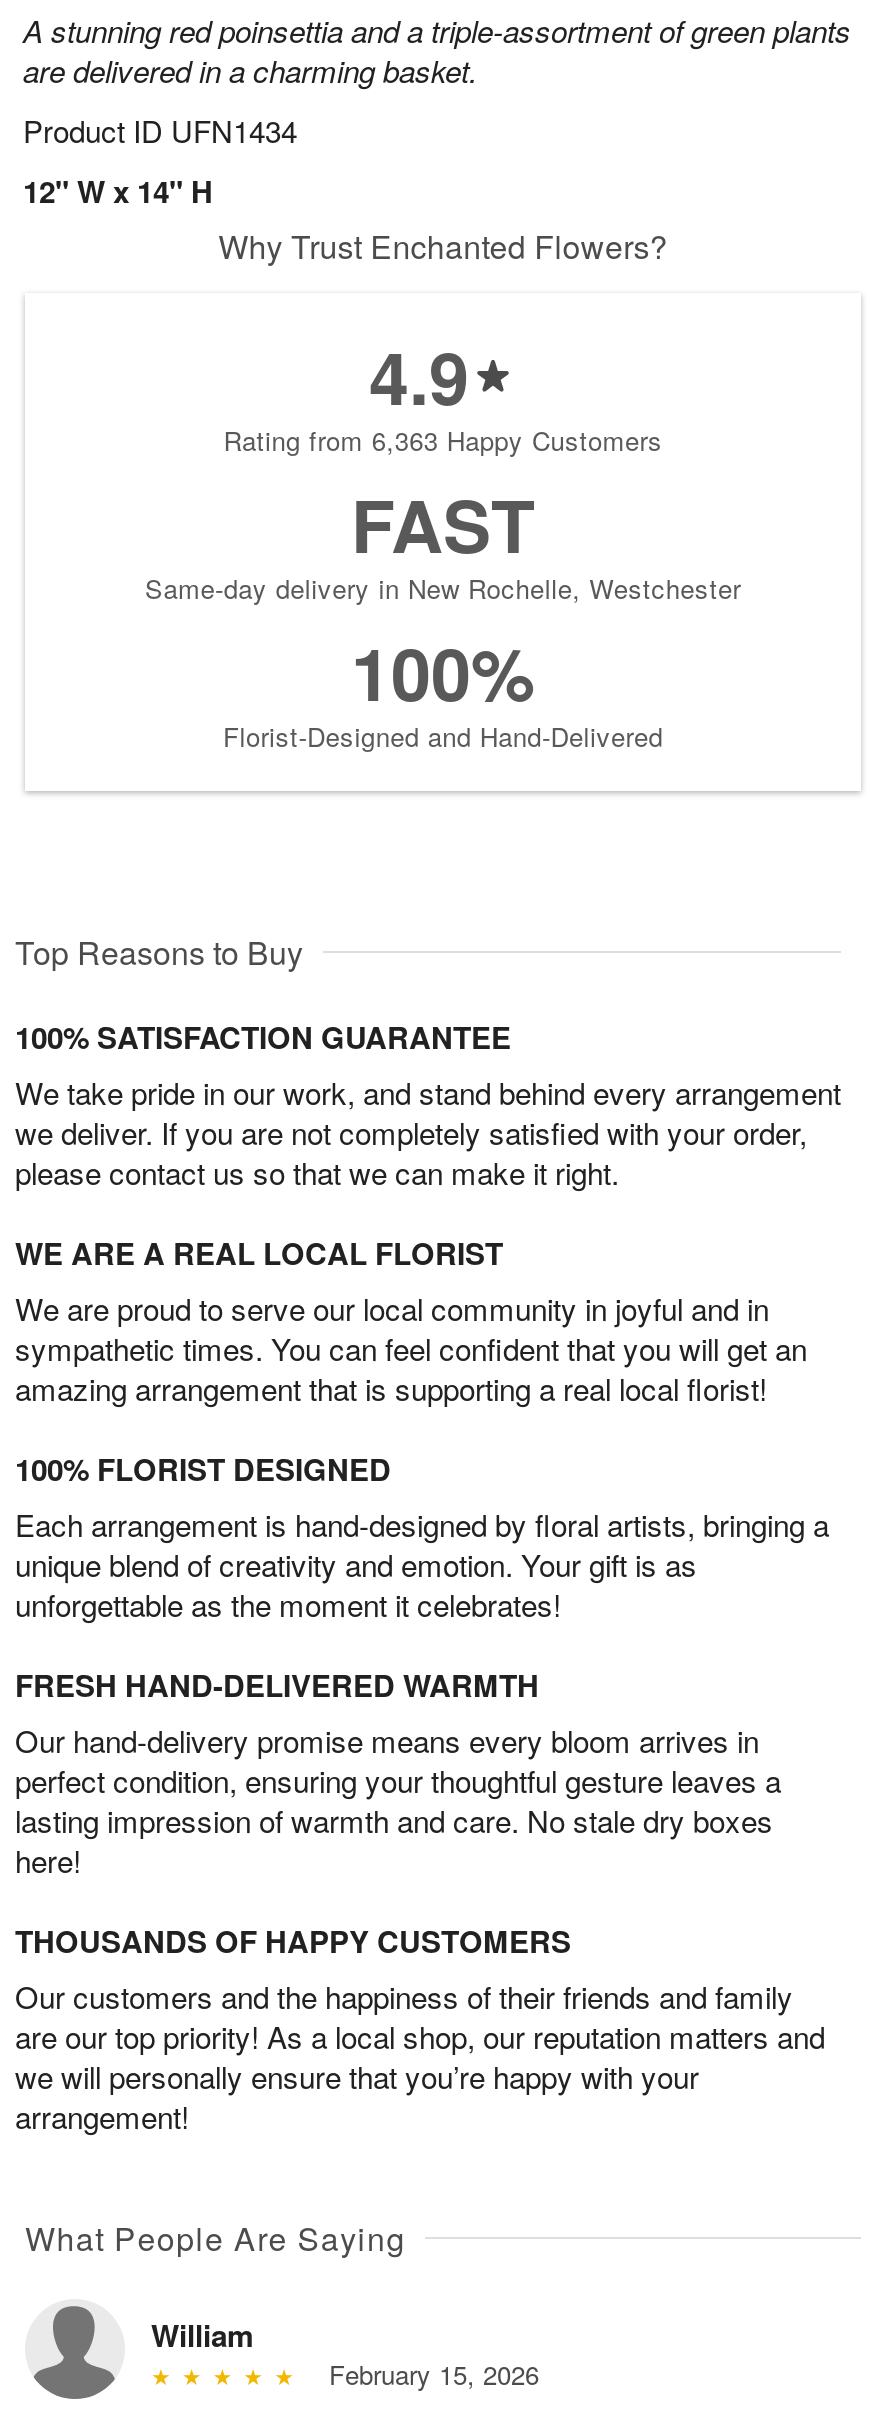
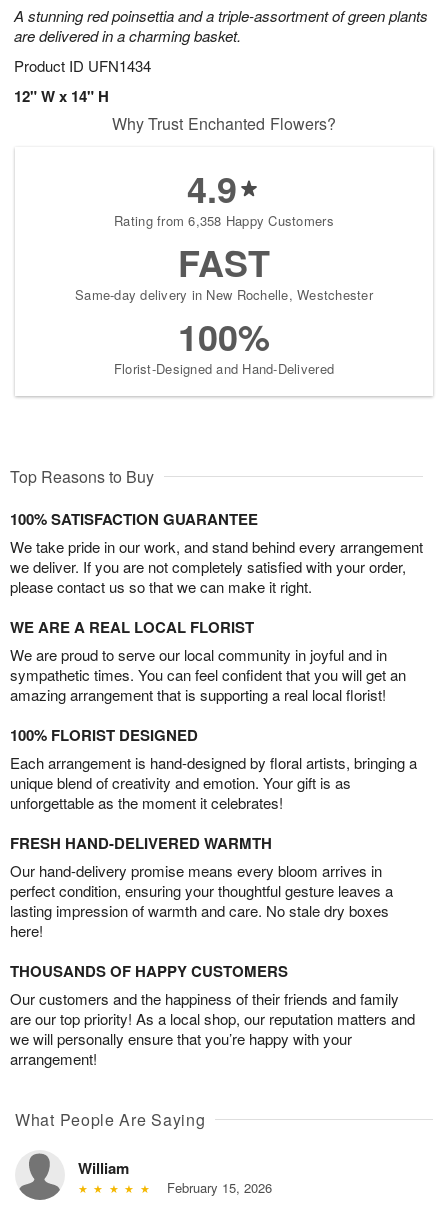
- Rating from 6,363 Happy Customers
+ Rating from 6,358 Happy Customers
